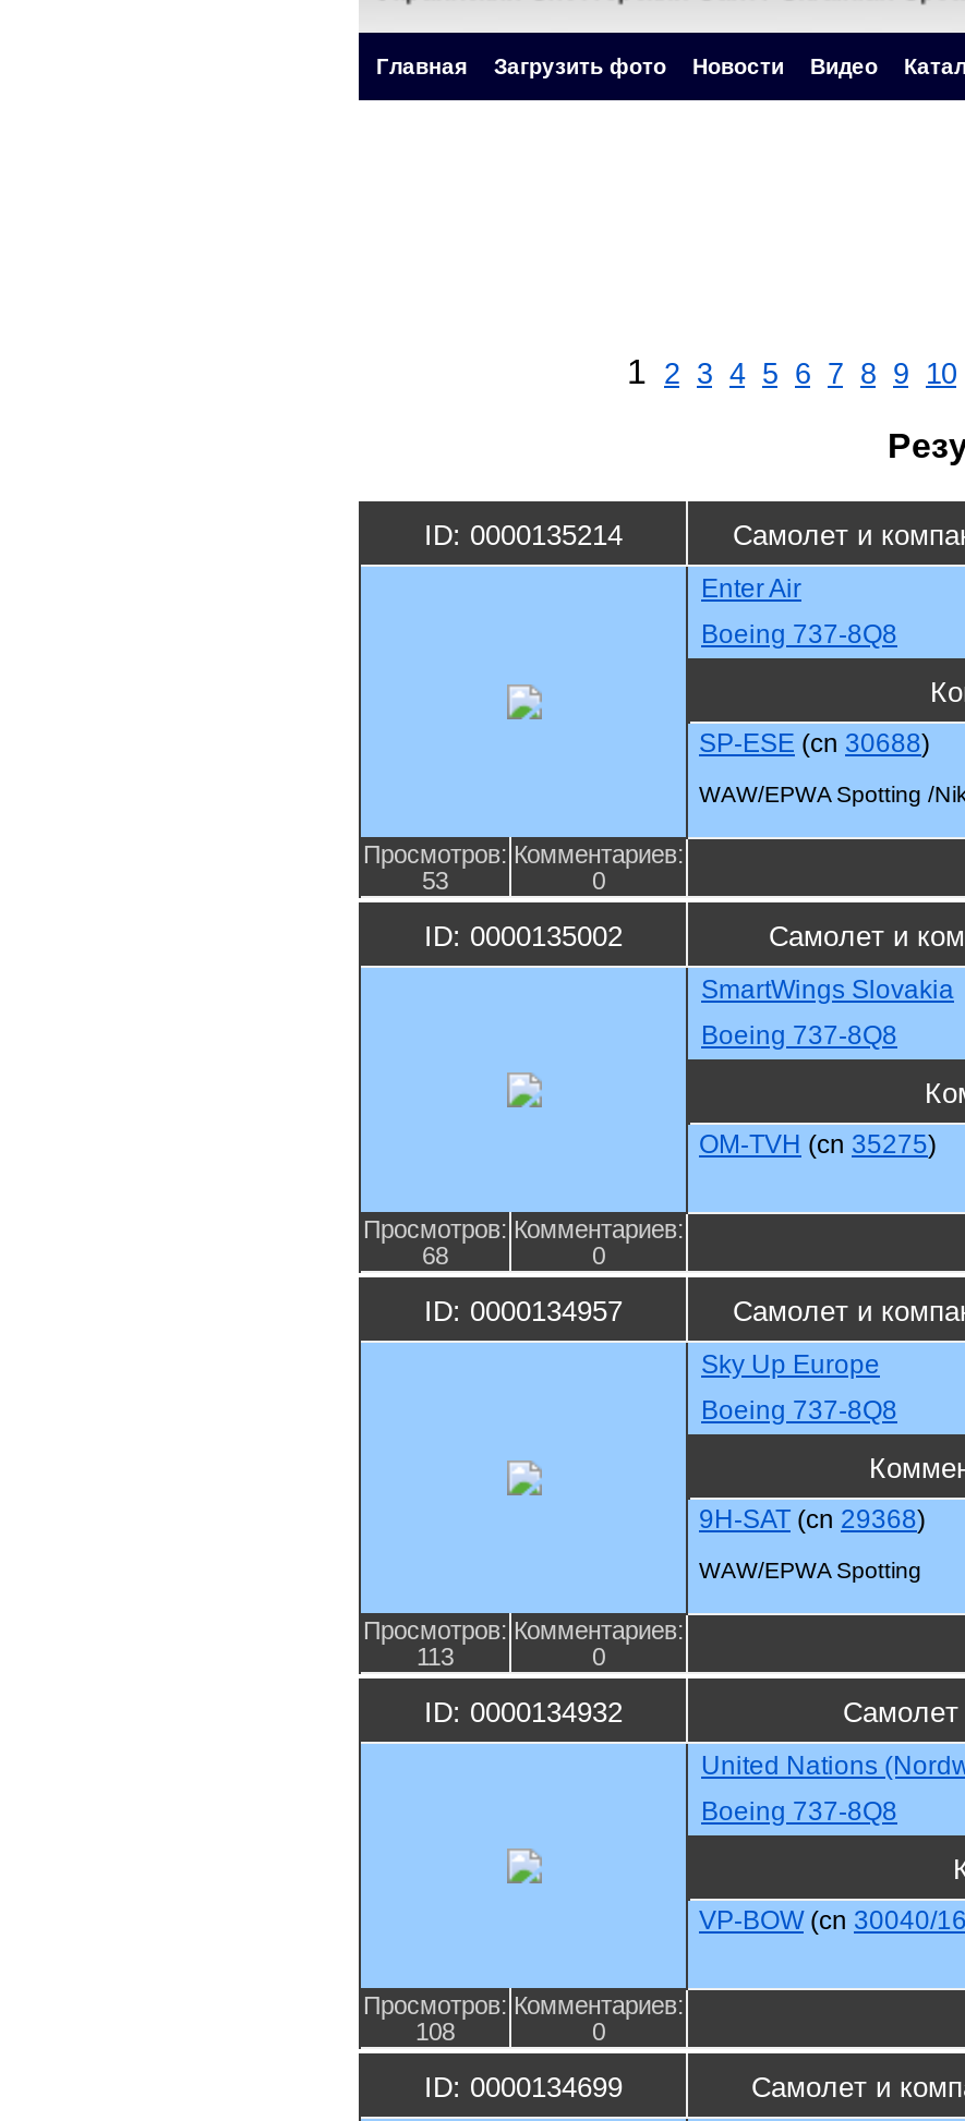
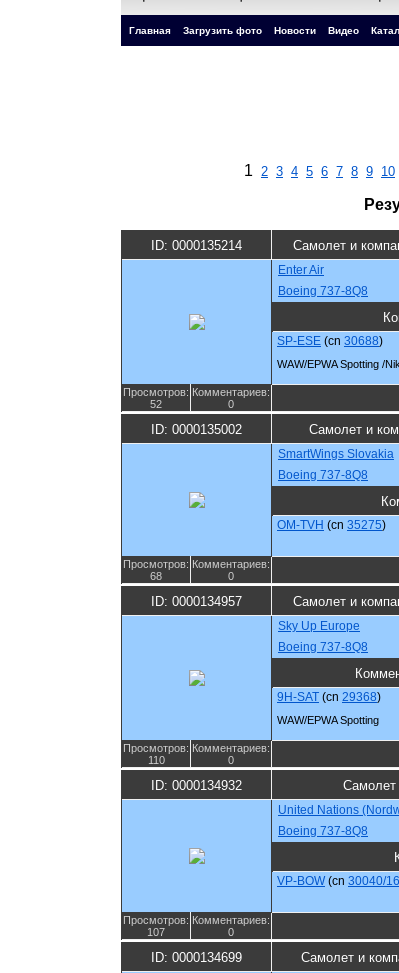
- 53
+ 52

- 113
+ 110

- 108
+ 107
